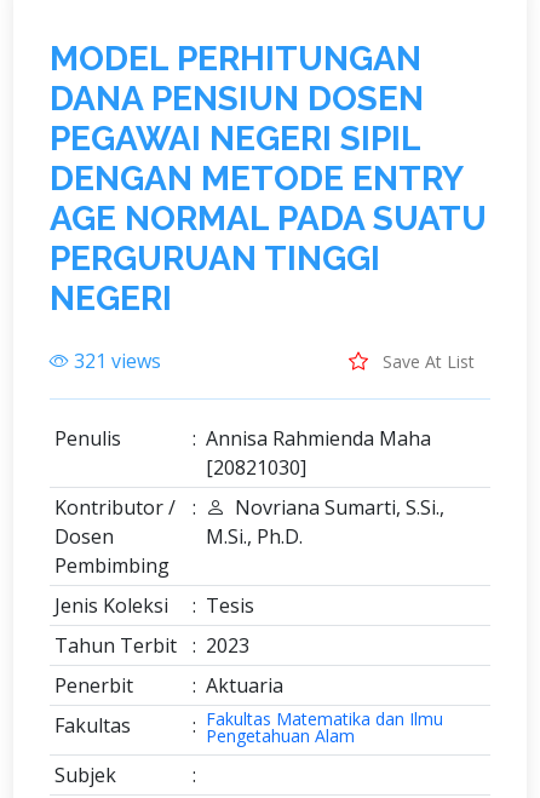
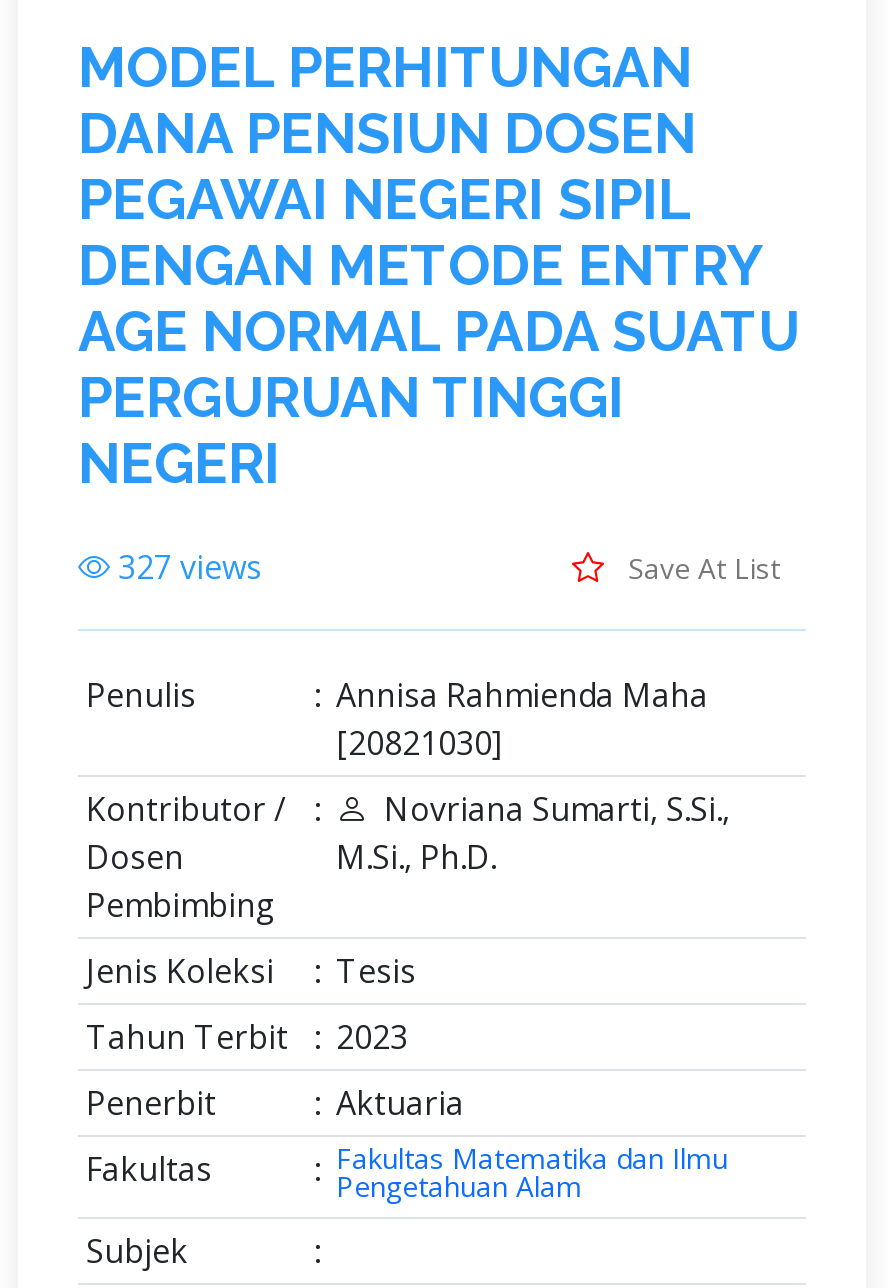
- 321 views
+ 327 views
